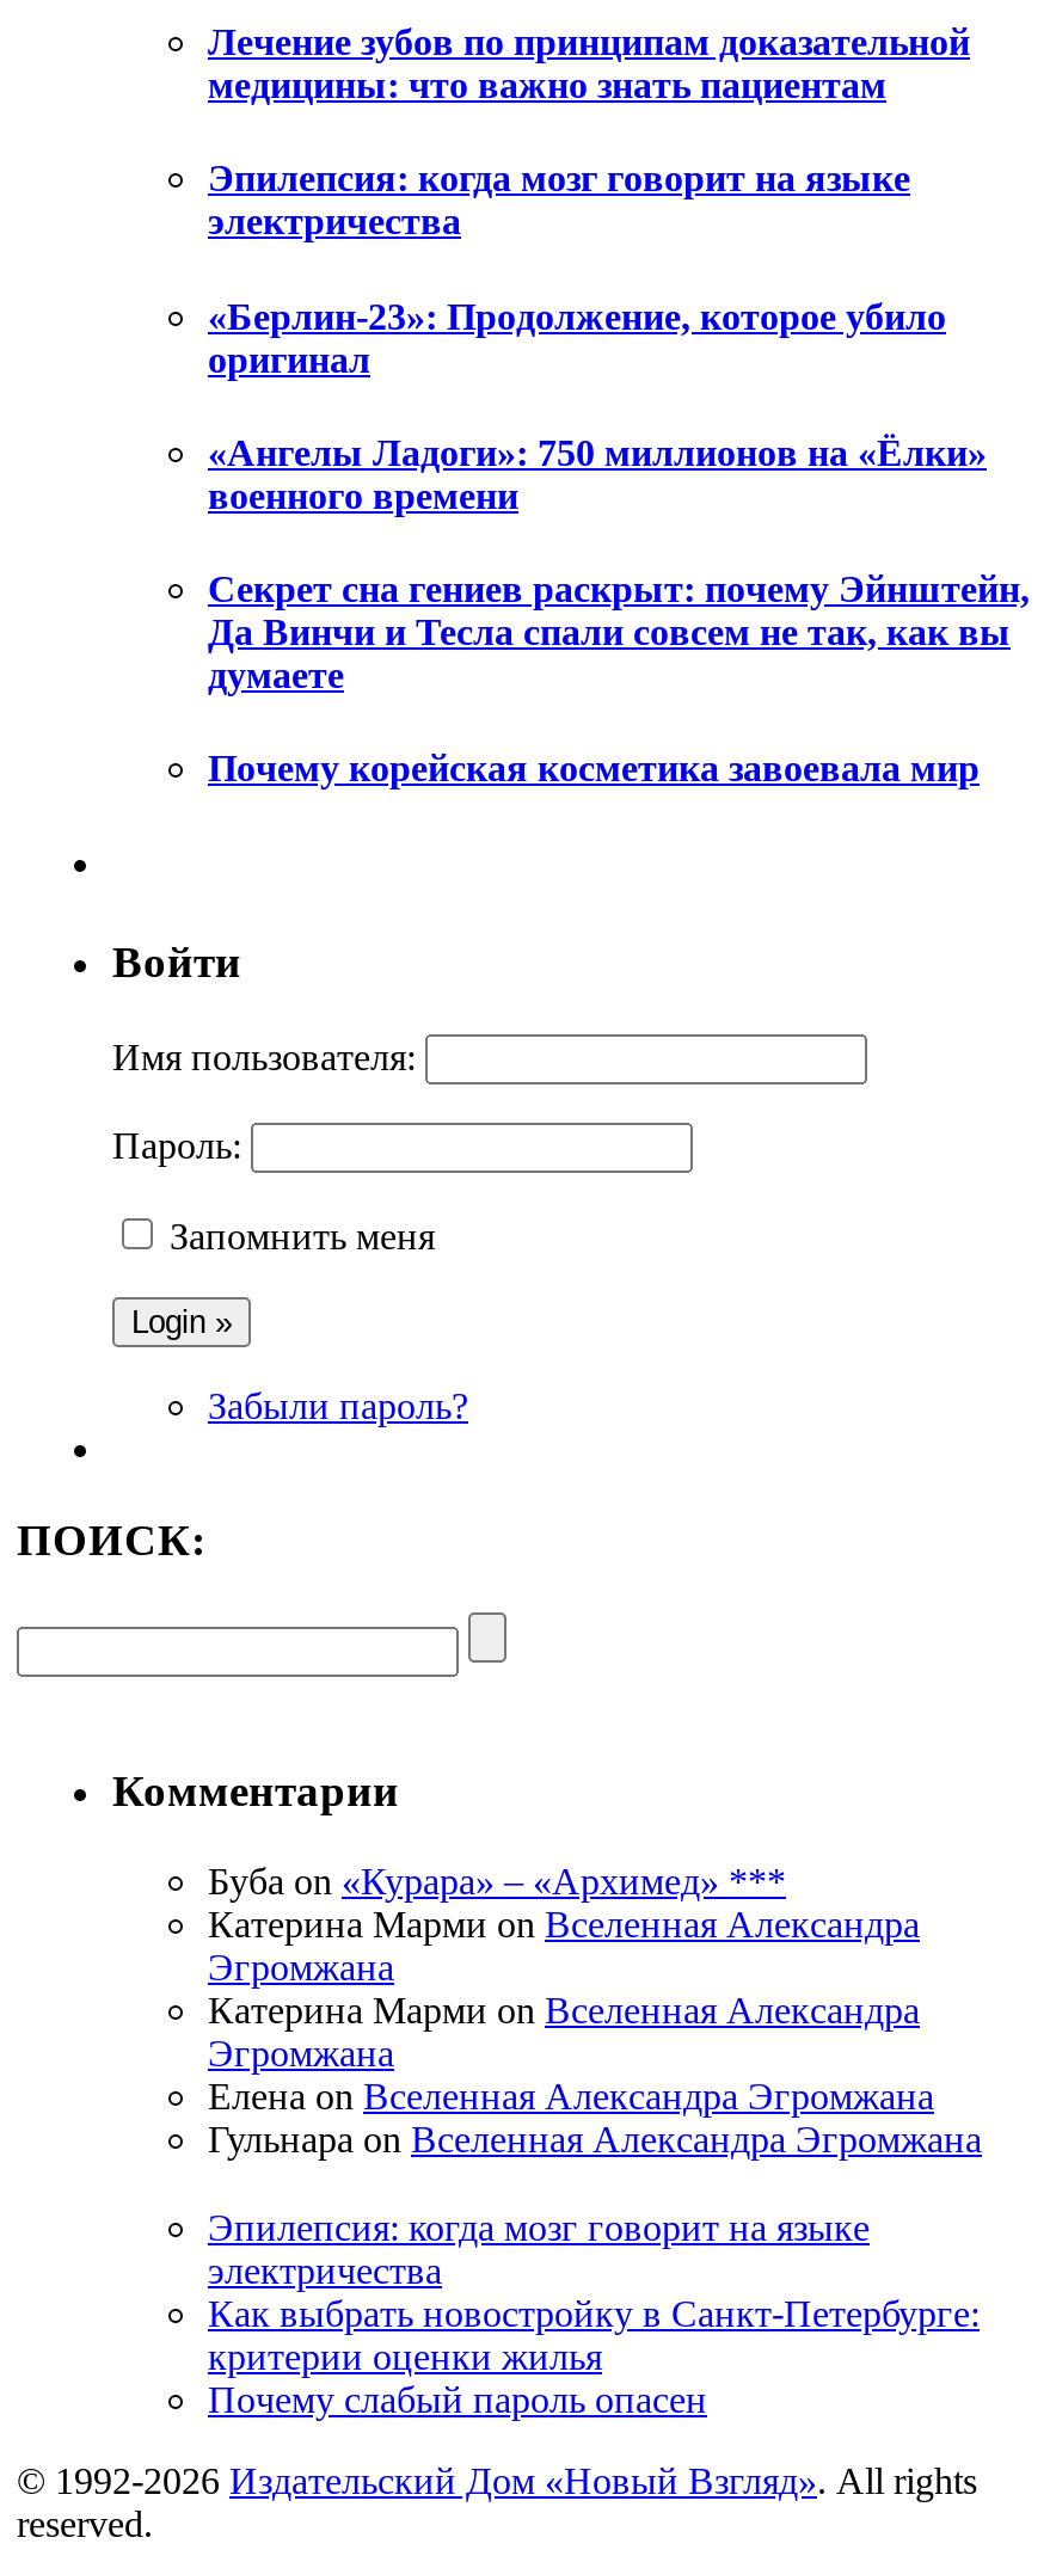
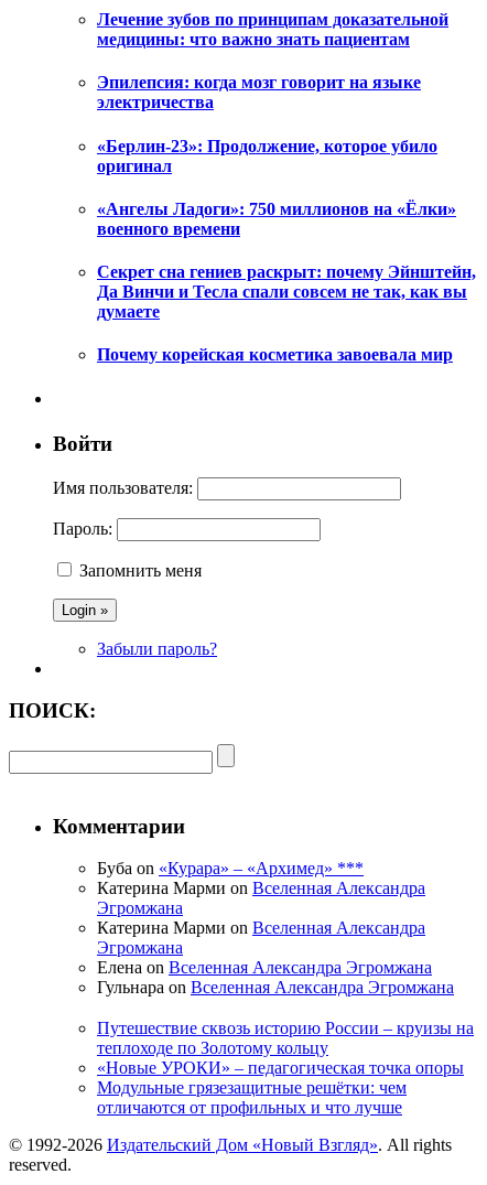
- Эпилепсия: когда мозг говорит на языке
- электричества
- Как выбрать новостройку в Санкт-Петербурге:
- критерии оценки жилья
- Почему слабый пароль опасен
+ Путешествие сквозь историю России – круизы на
+ теплоходе по Золотому кольцу
+ «Новые УРОКИ» – педагогическая точка опоры
+ Модульные грязезащитные решётки: чем
+ отличаются от профильных и что лучше
